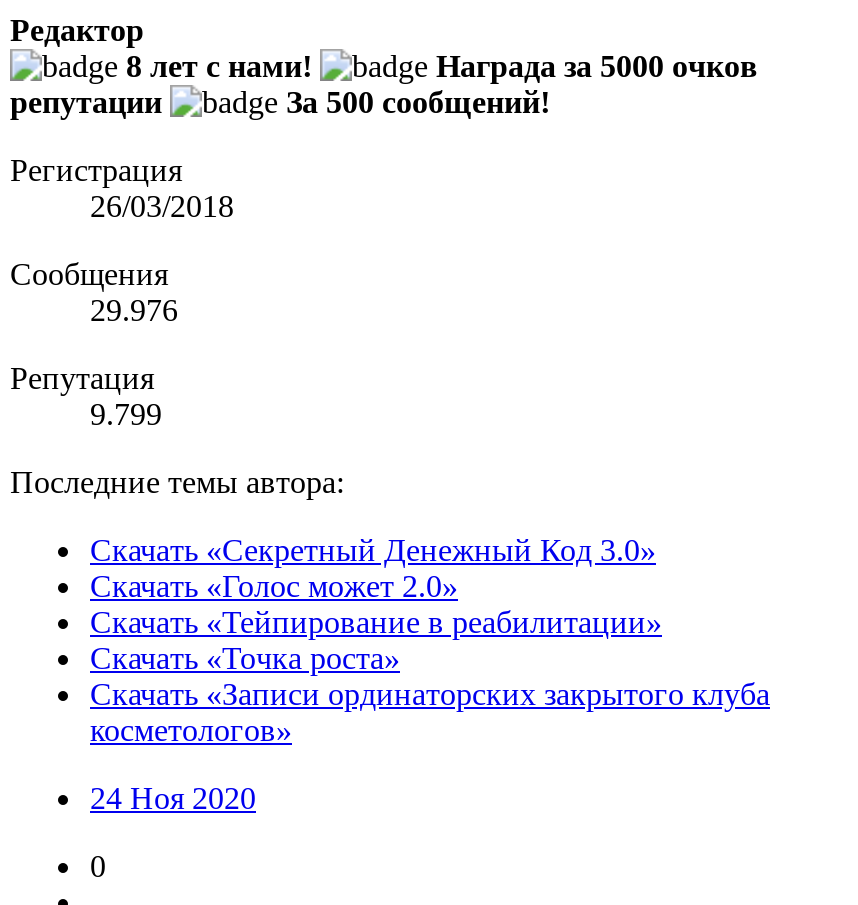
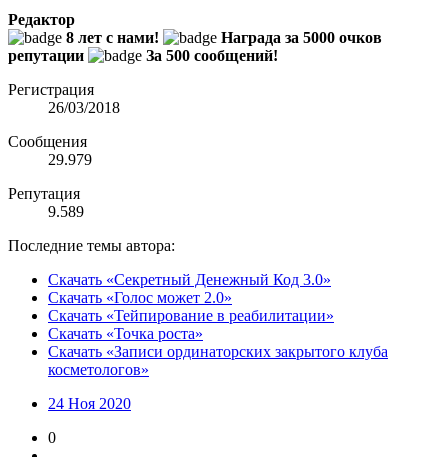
- 29.976
+ 29.979

- 9.799
+ 9.589
